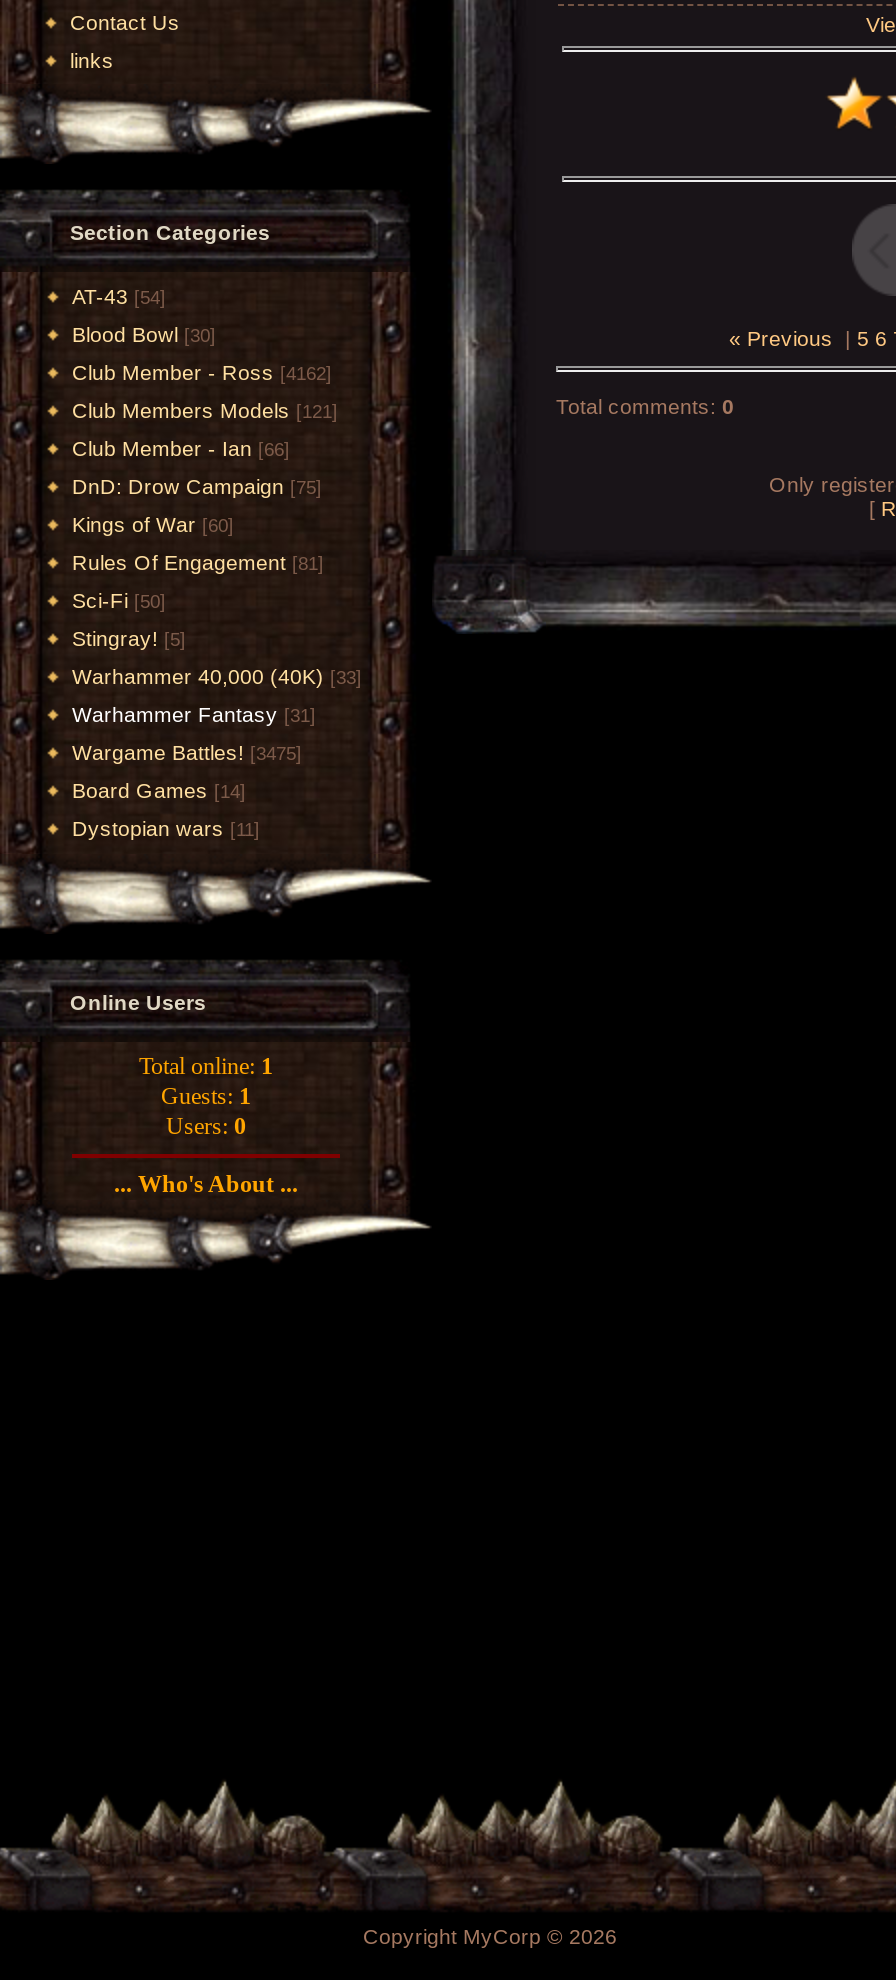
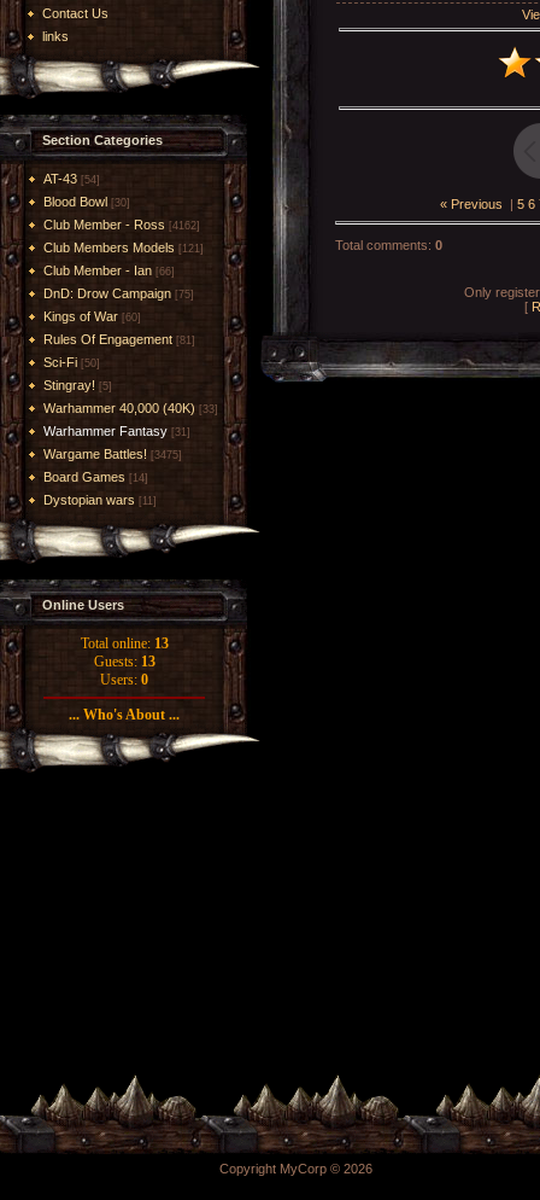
- Total online: 1
+ Total online: 13

- Guests: 1
+ Guests: 13
